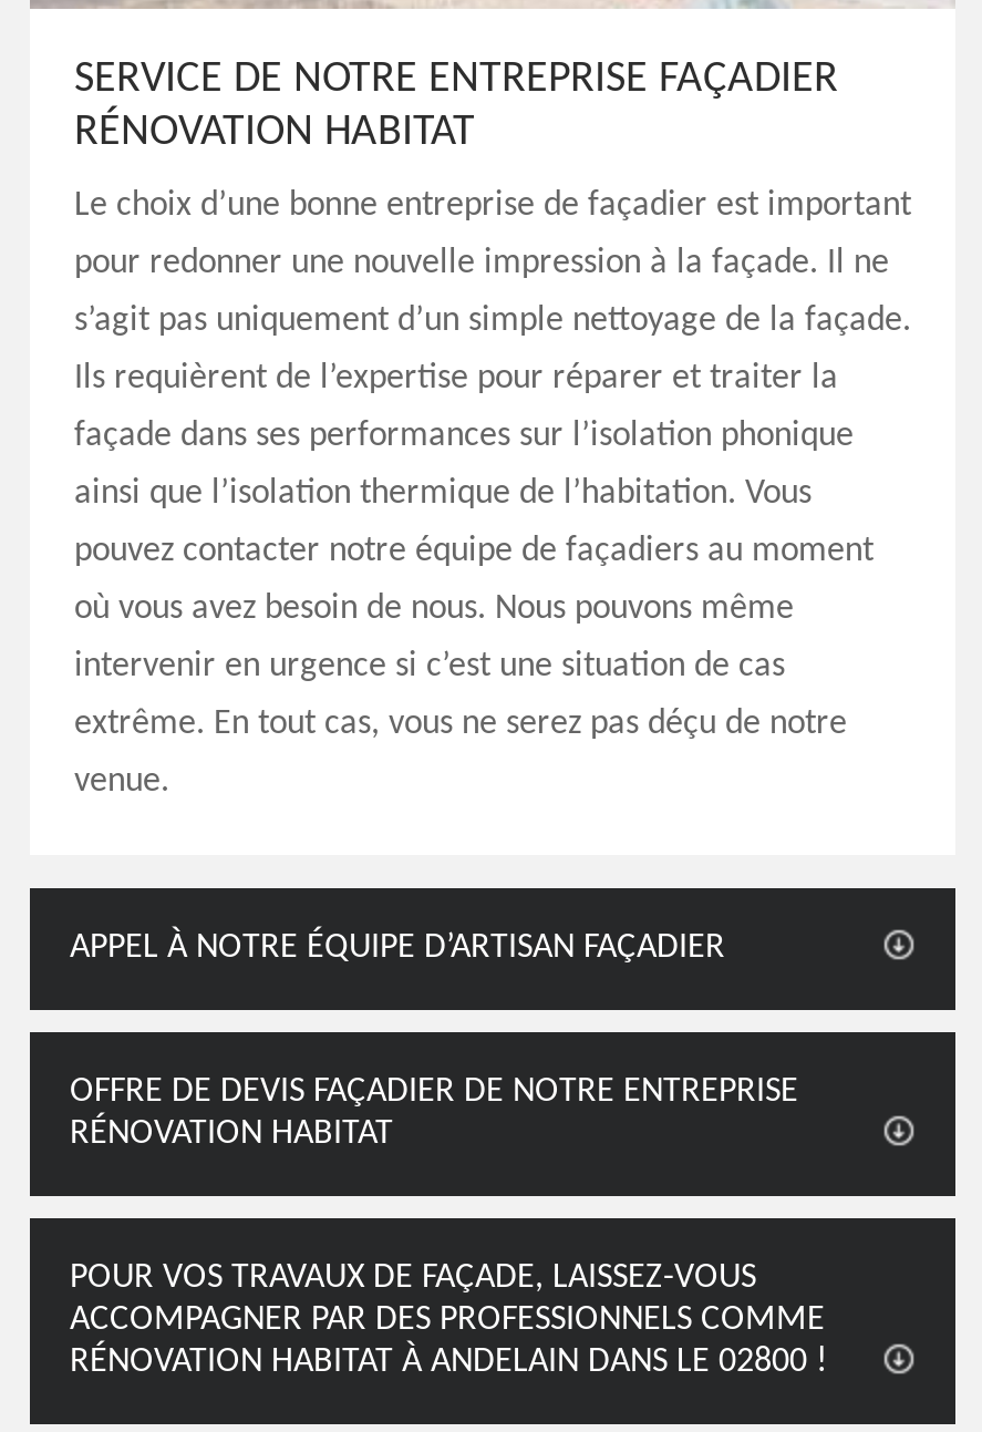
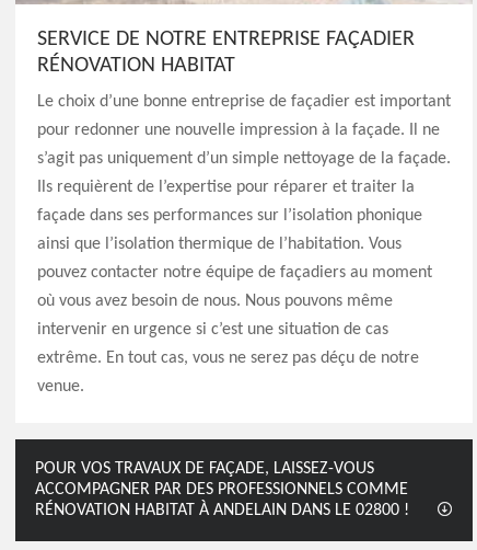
- APPEL À NOTRE ÉQUIPE D’ARTISAN FAÇADIER

- OFFRE DE DEVIS FAÇADIER DE NOTRE ENTREPRISE
- RÉNOVATION HABITAT
